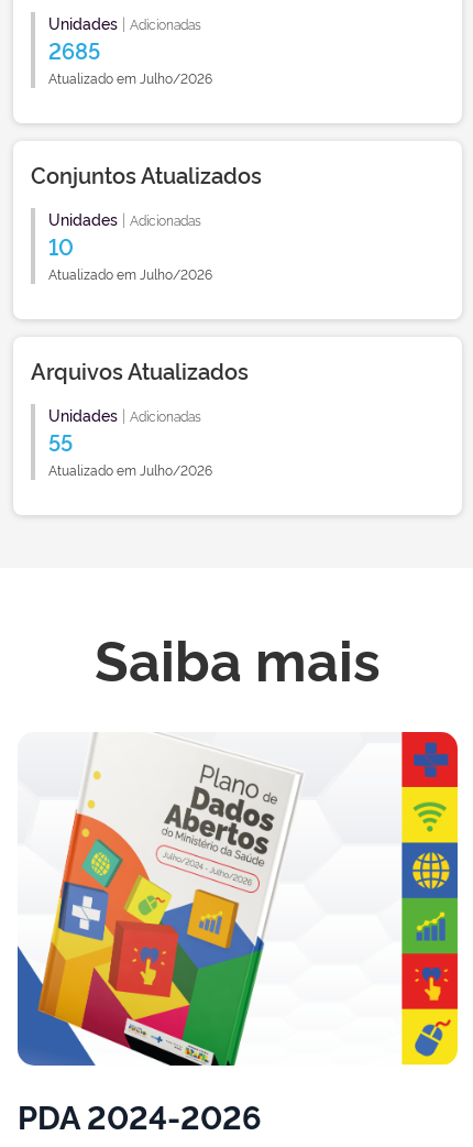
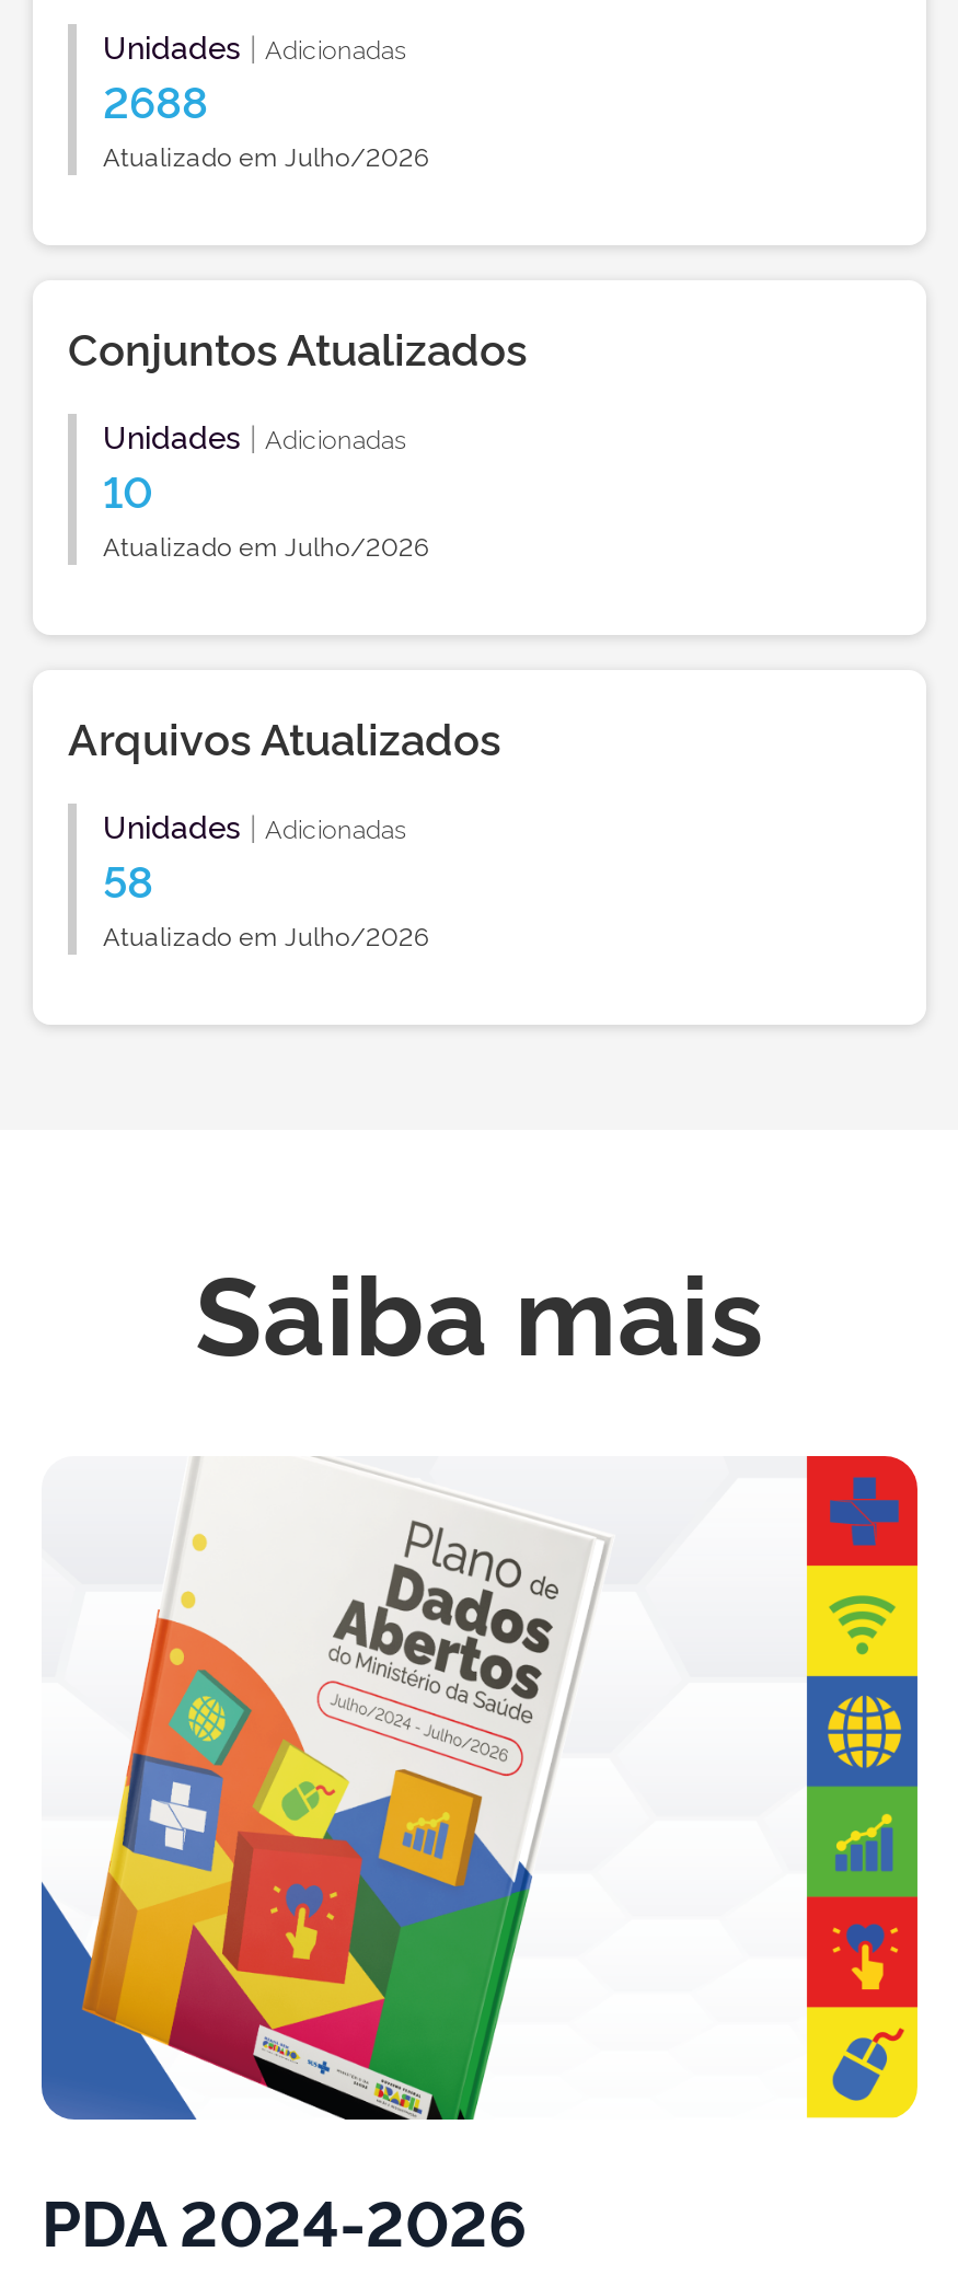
- 2685
+ 2688

- 55
+ 58
